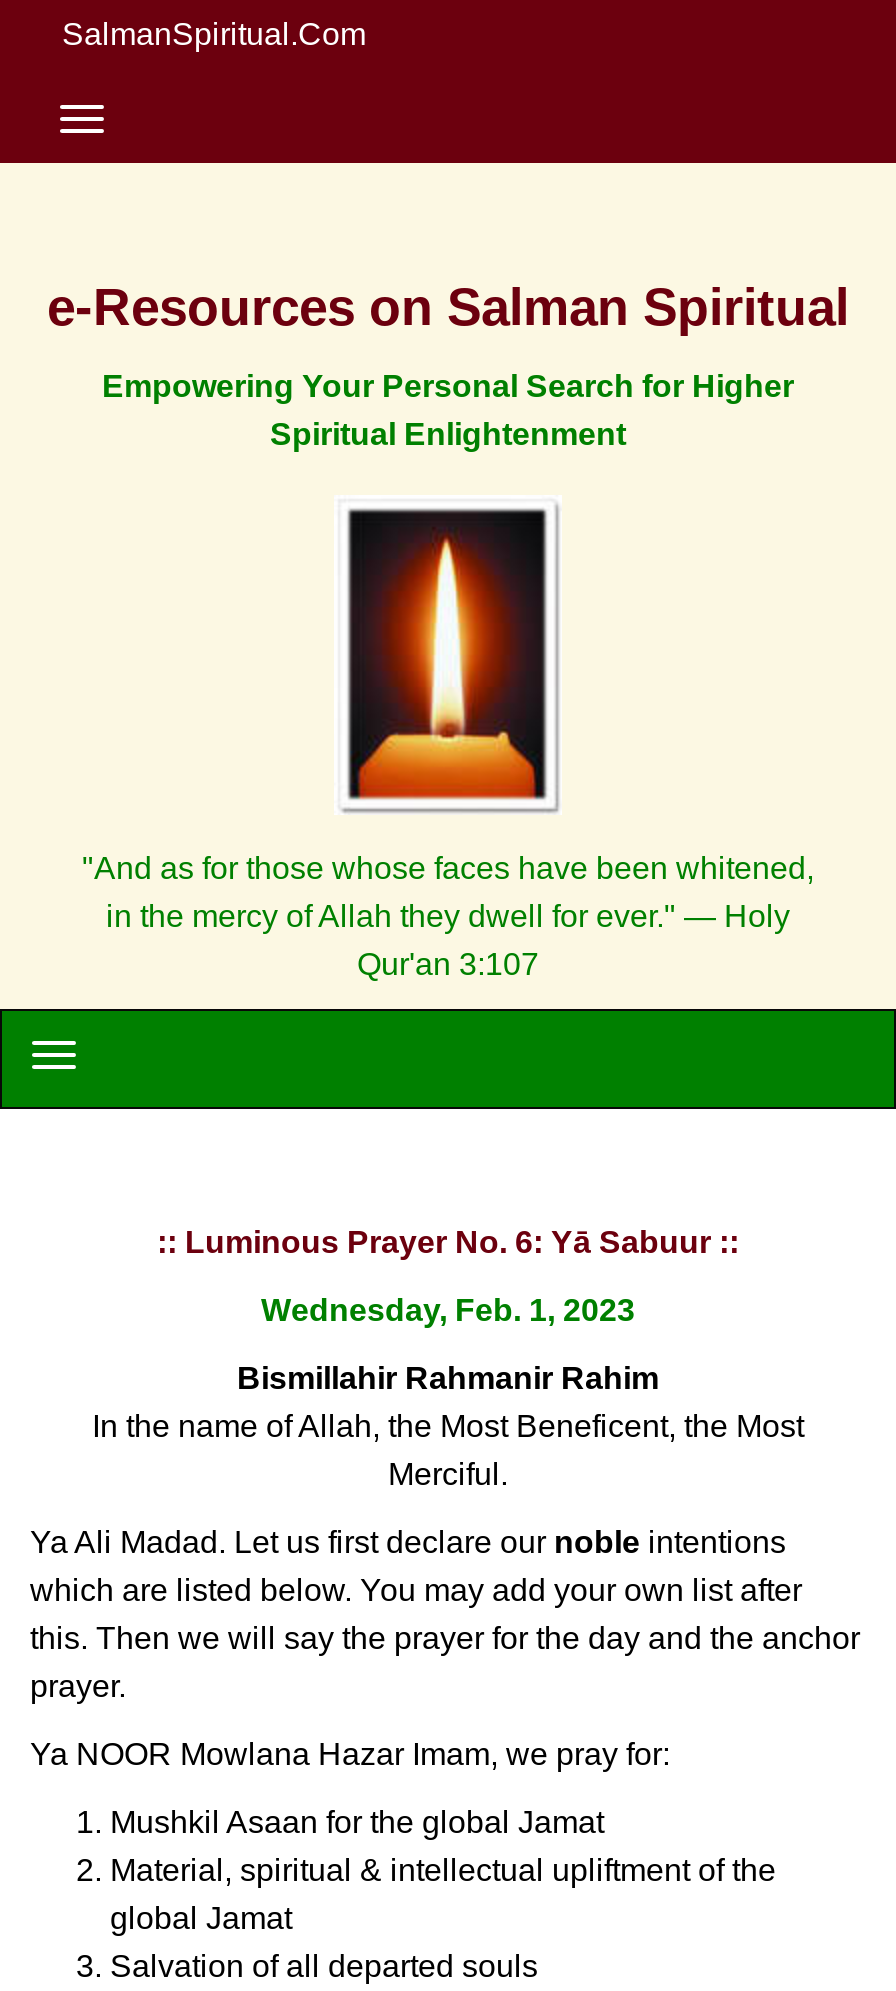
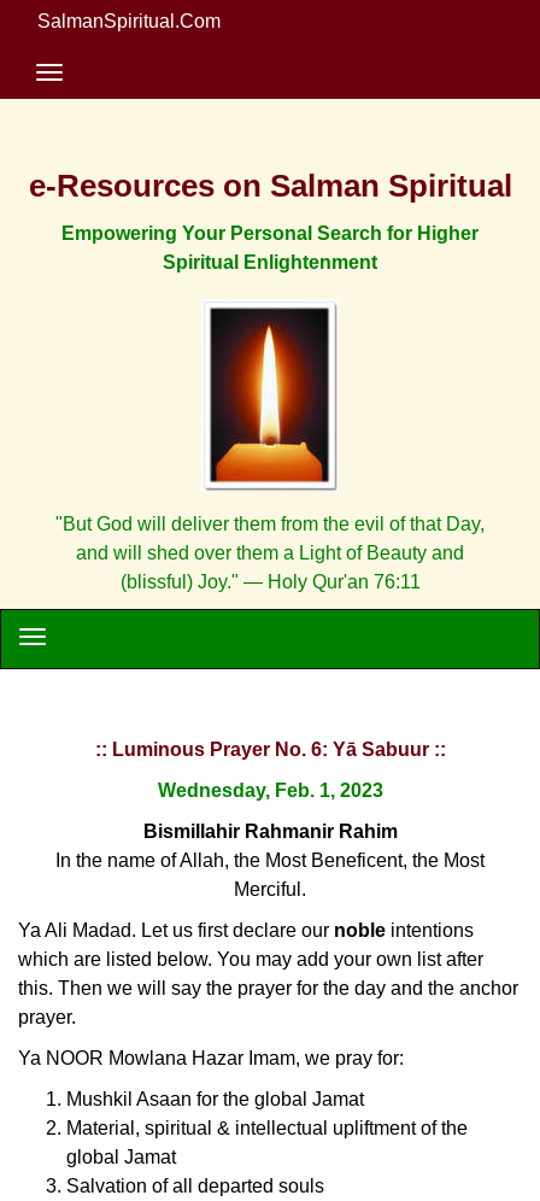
- "And as for those whose faces have been whitened,
- in the mercy of Allah they dwell for ever." — Holy
- Qur'an 3:107
+ "But God will deliver them from the evil of that Day,
+ and will shed over them a Light of Beauty and
+ (blissful) Joy." — Holy Qur'an 76:11
